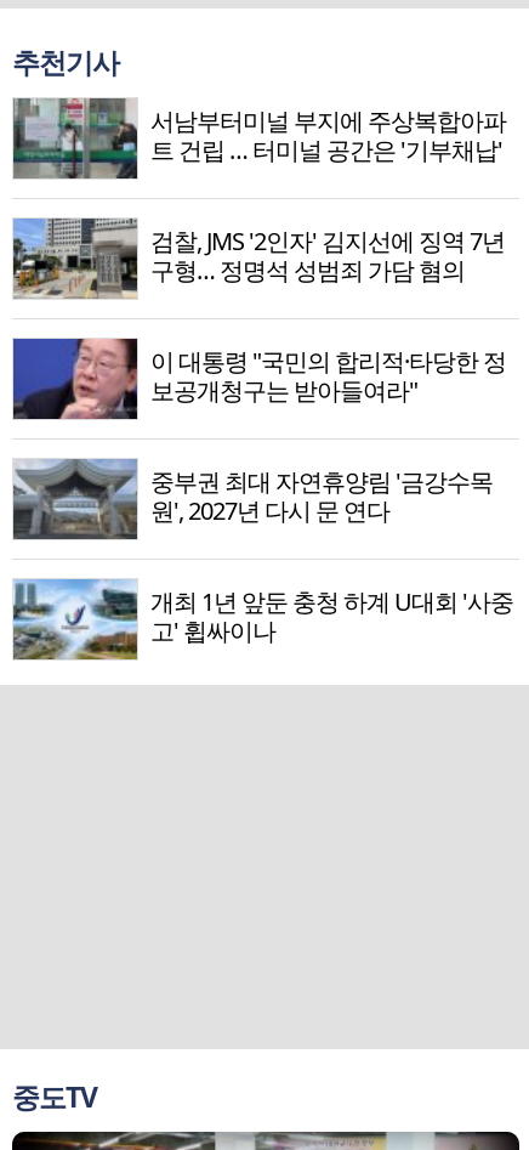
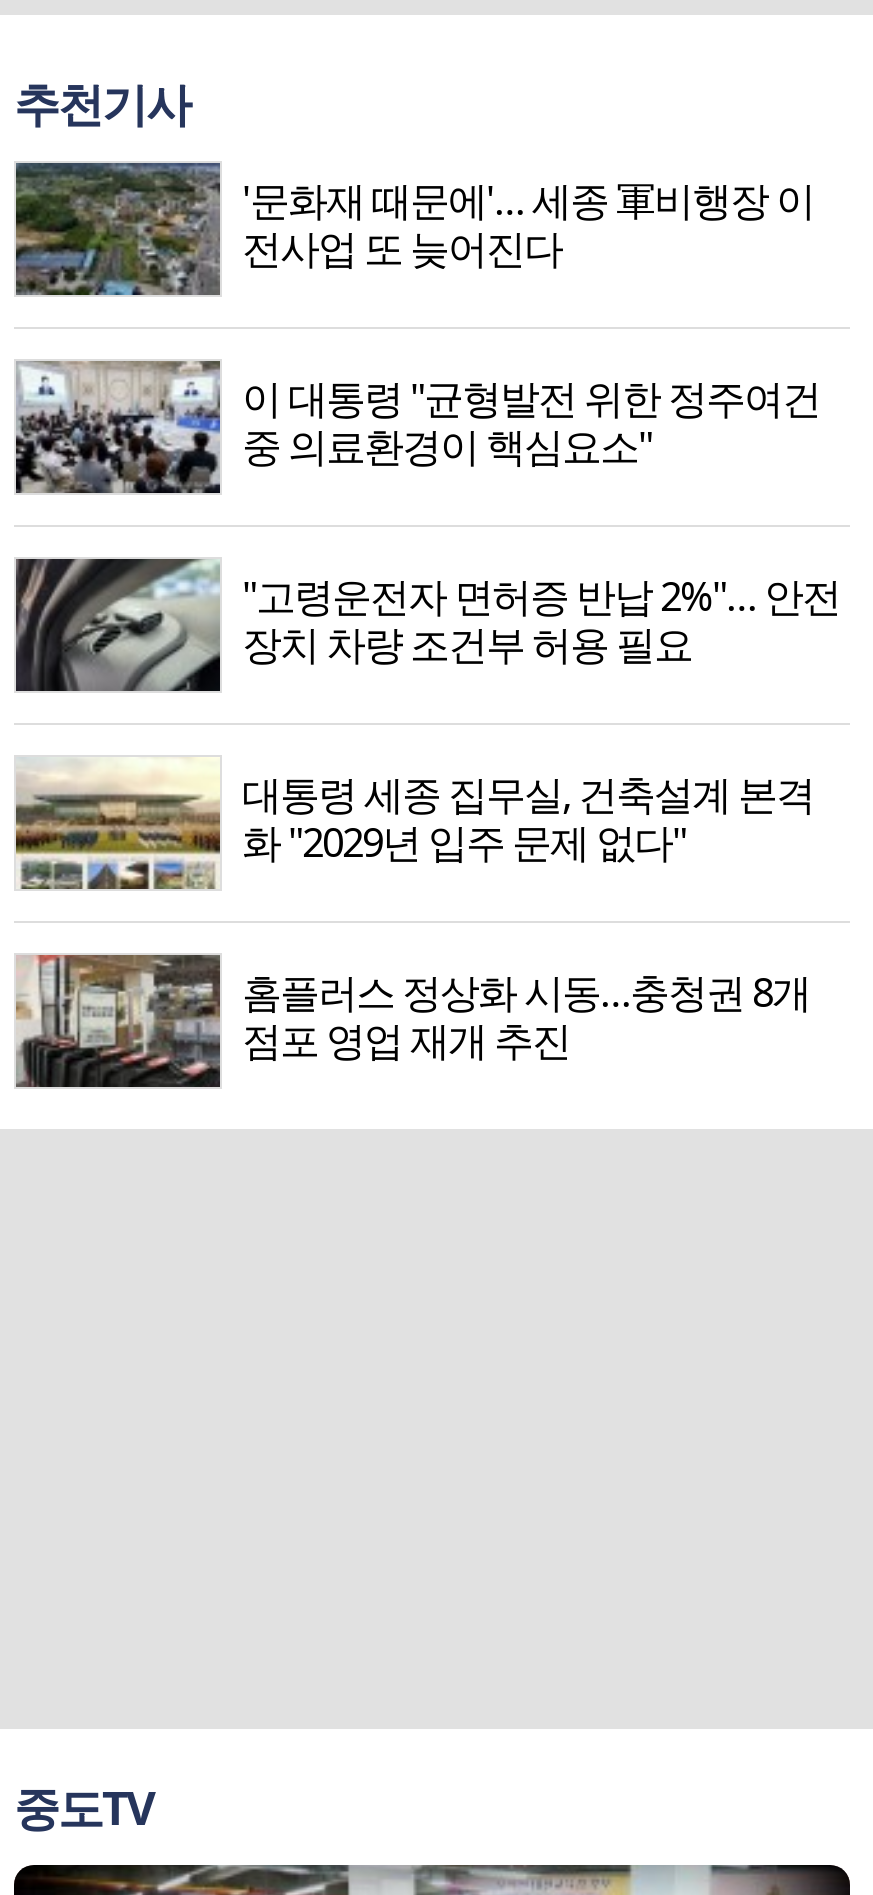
- [image]
- 서남부터미널 부지에 주상복합아파
- 트 건립 … 터미널 공간은 '기부채납'
+ [image]
+ '문화재 때문에'… 세종 軍비행장 이
+ 전사업 또 늦어진다

- [image]
- 검찰, JMS '2인자' 김지선에 징역 7년
- 구형… 정명석 성범죄 가담 혐의
+ [image]
+ 이 대통령 "균형발전 위한 정주여건
+ 중 의료환경이 핵심요소"

- [image]
- 이 대통령 "국민의 합리적·타당한 정
- 보공개청구는 받아들여라"
+ [image]
+ "고령운전자 면허증 반납 2%"… 안전
+ 장치 차량 조건부 허용 필요

- [image]
- 중부권 최대 자연휴양림 '금강수목
- 원', 2027년 다시 문 연다
+ [image]
+ 대통령 세종 집무실, 건축설계 본격
+ 화 "2029년 입주 문제 없다"

- [image]
- 개최 1년 앞둔 충청 하계 U대회 '사중
- 고' 휩싸이나
+ [image]
+ 홈플러스 정상화 시동…충청권 8개
+ 점포 영업 재개 추진
